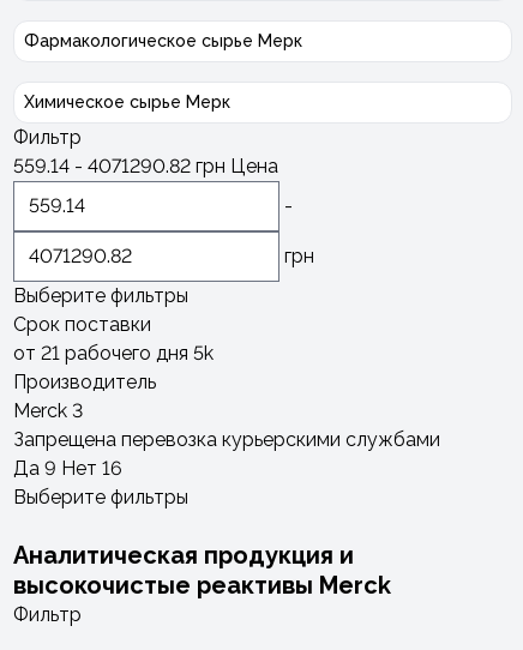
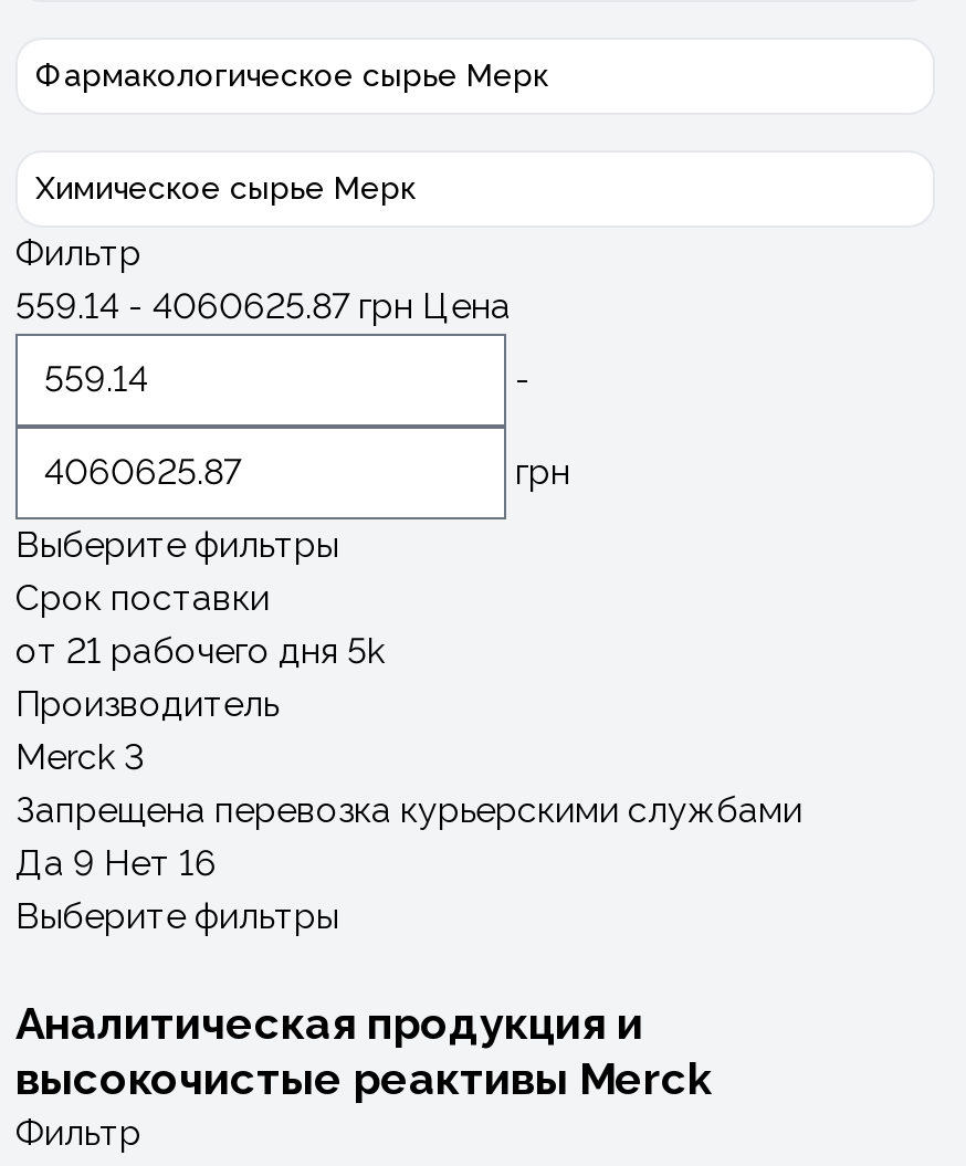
- 559.14 - 4071290.82 грн Цена
+ 559.14 - 4060625.87 грн Цена
